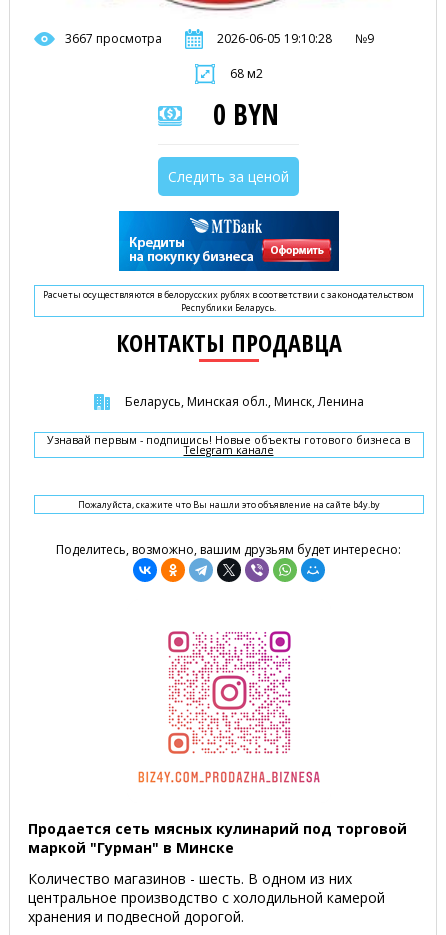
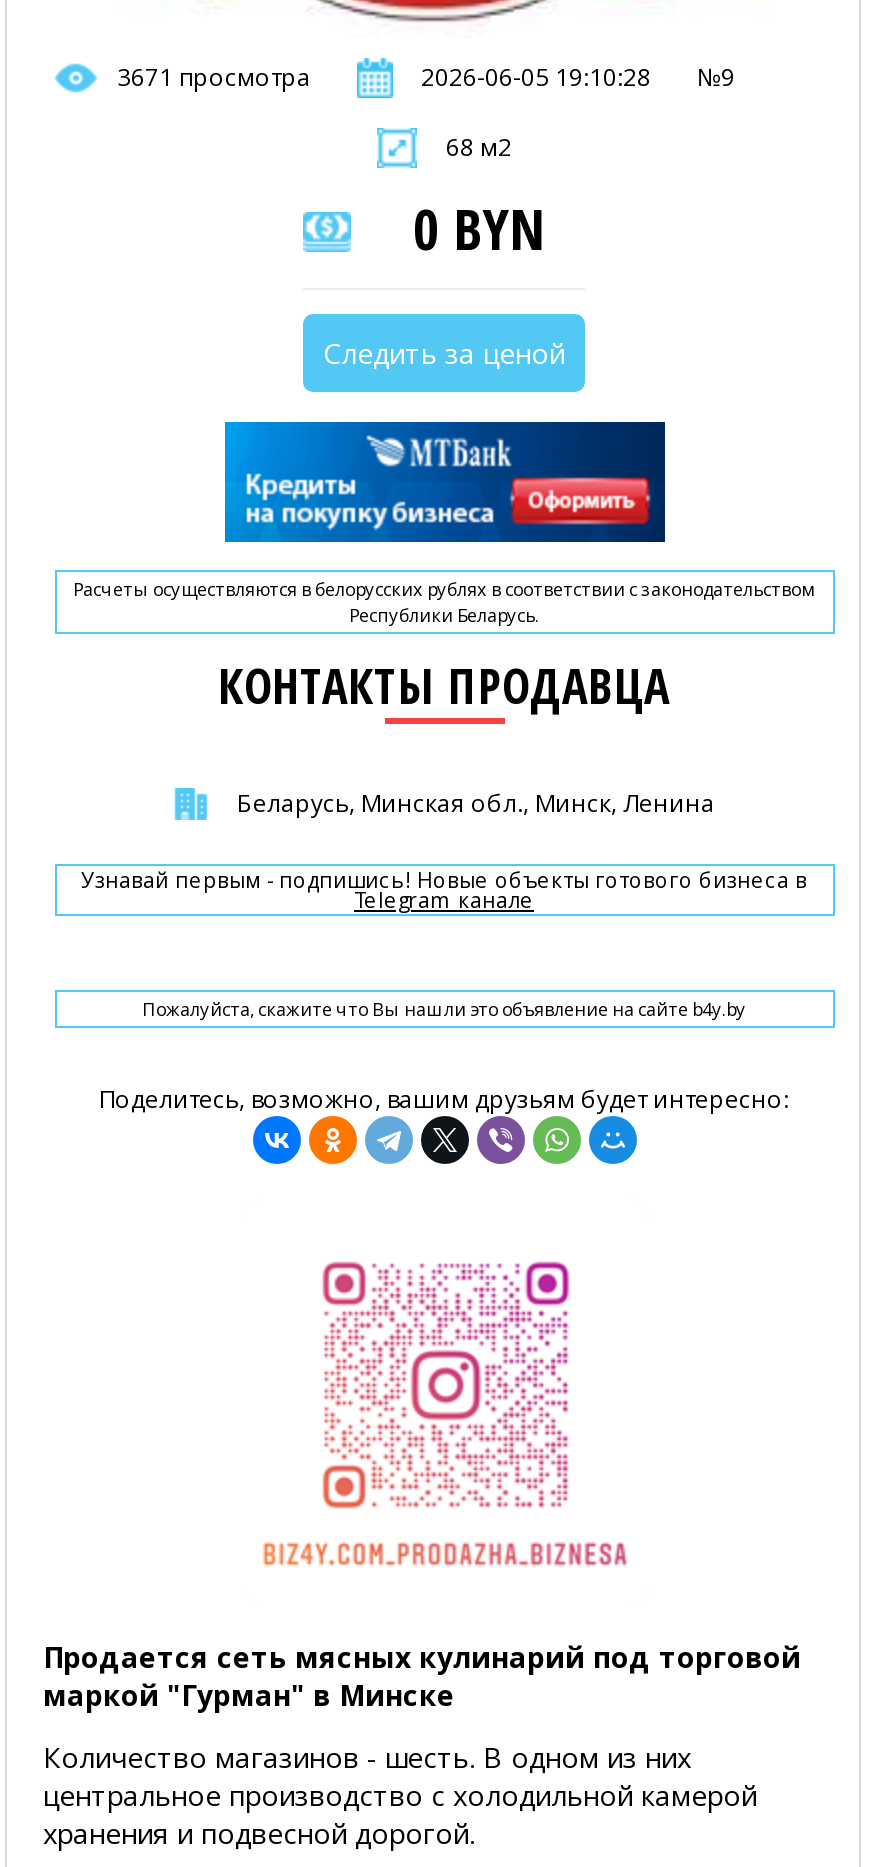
- 3667 просмотра
+ 3671 просмотра
